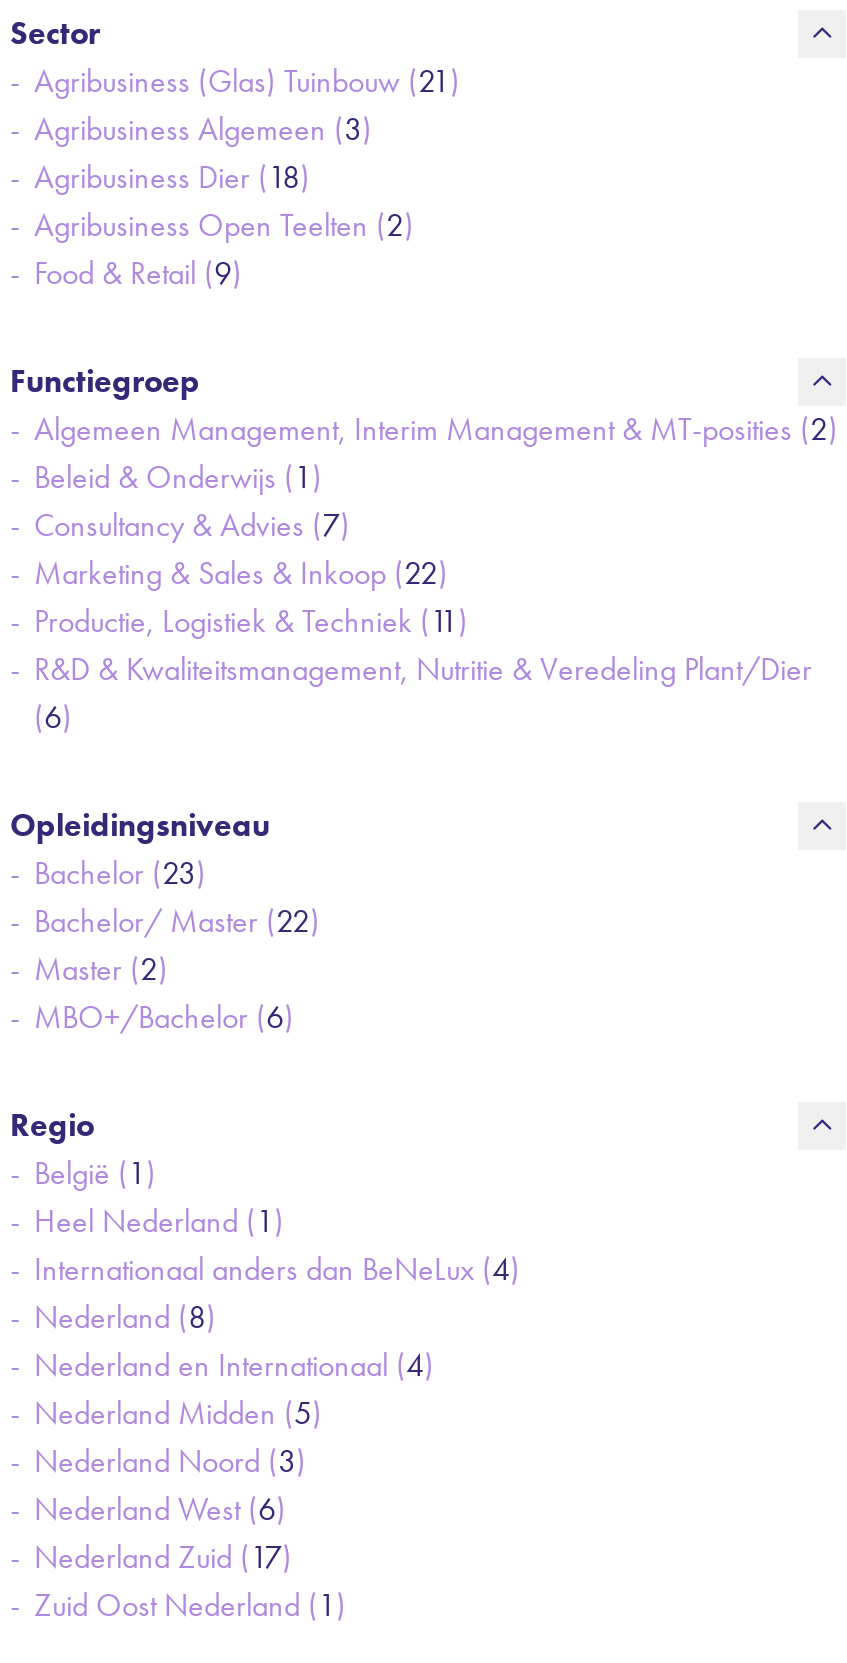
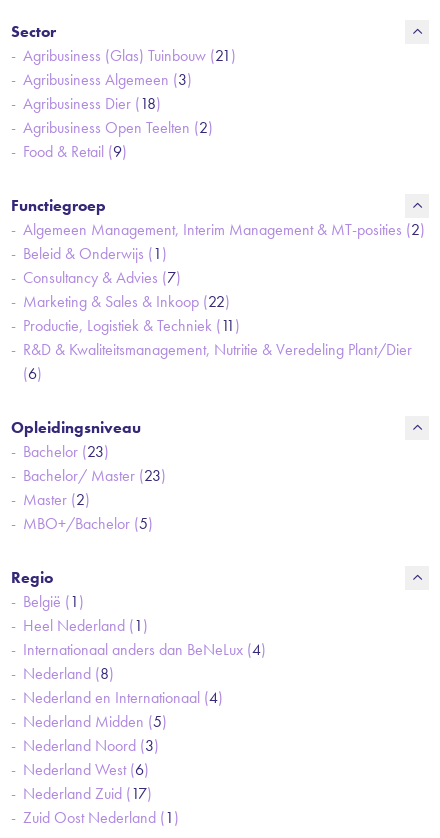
- Bachelor/ Master (22)
+ Bachelor/ Master (23)

- MBO+/Bachelor (6)
+ MBO+/Bachelor (5)
